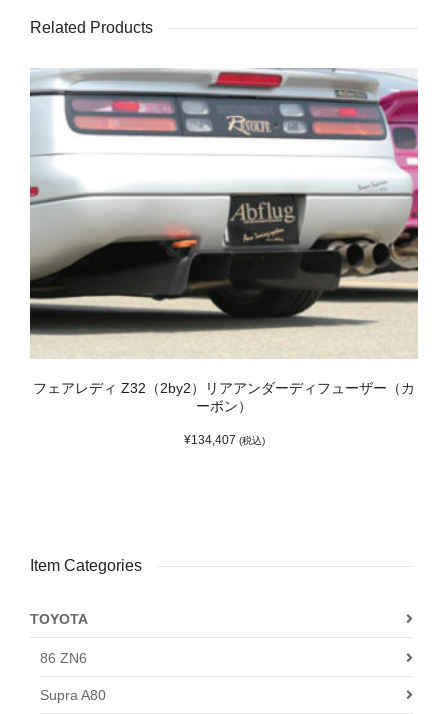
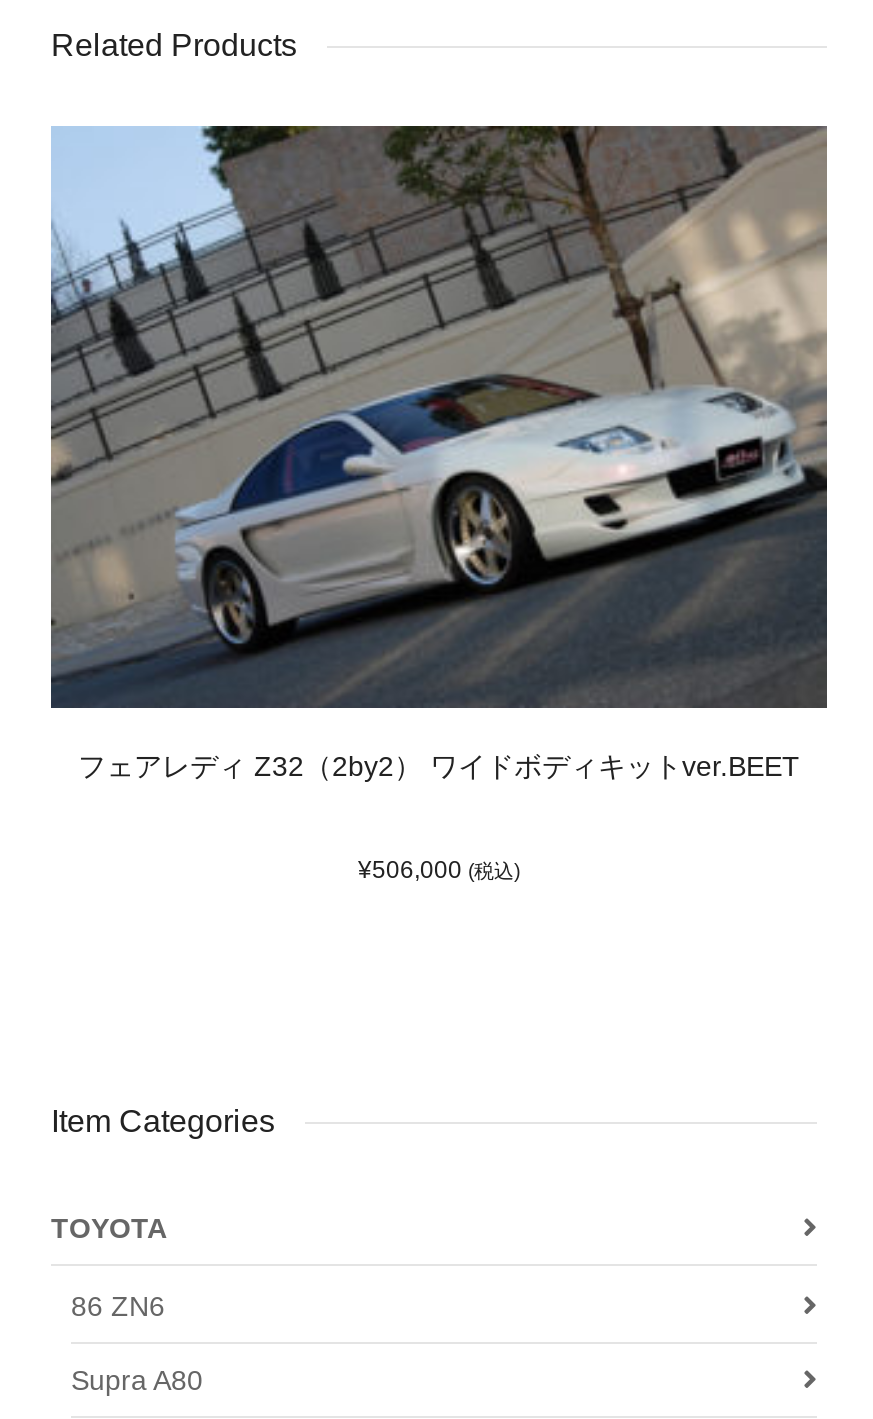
- [image]
- フェアレディ Z32（2by2）リアアンダーディフューザー（カ
- ーボン）
+ [image]
+ フェアレディ Z32（2by2） ワイドボディキットver.BEET

- ¥134,407 (税込)
+ ¥506,000 (税込)
